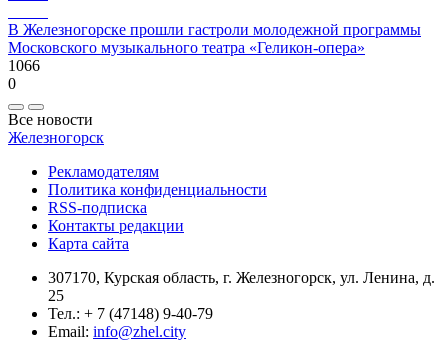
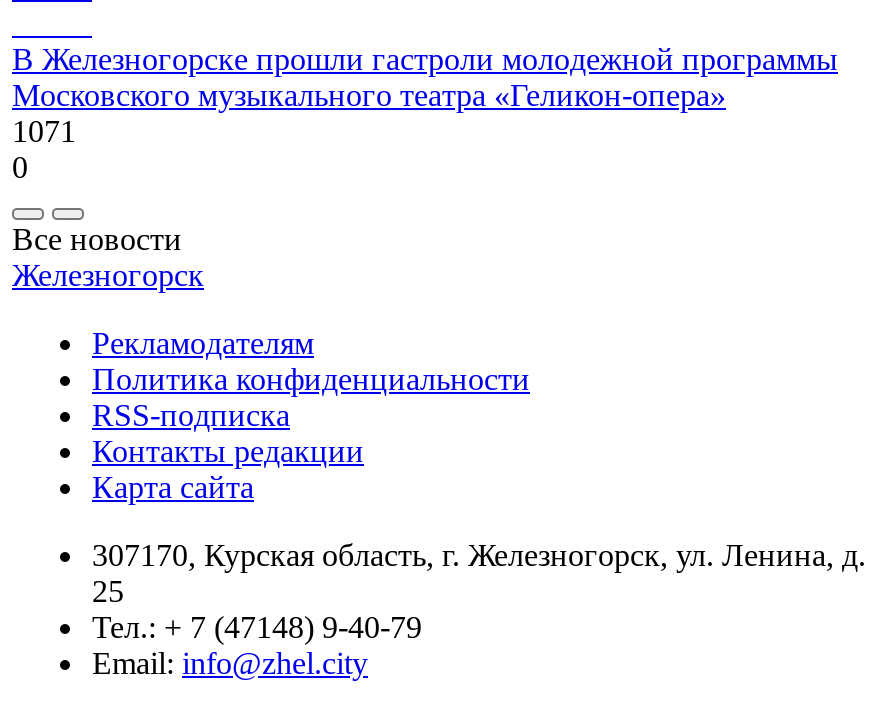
- 1066
+ 1071
